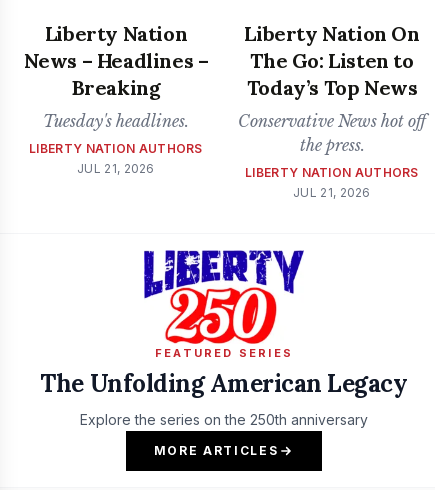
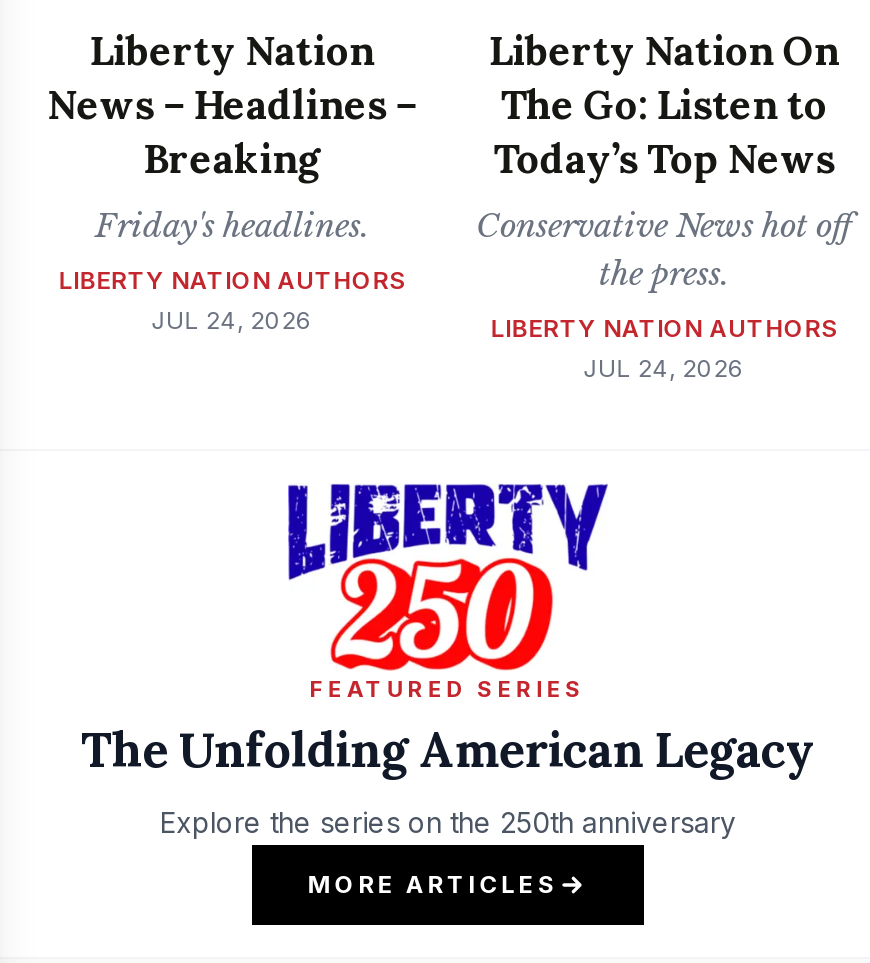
- Tuesday's headlines.
+ Friday's headlines.

- JUL 21, 2026
+ JUL 24, 2026

- JUL 21, 2026
+ JUL 24, 2026
